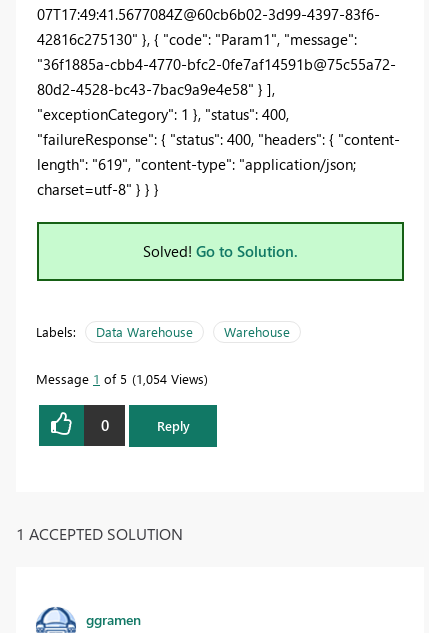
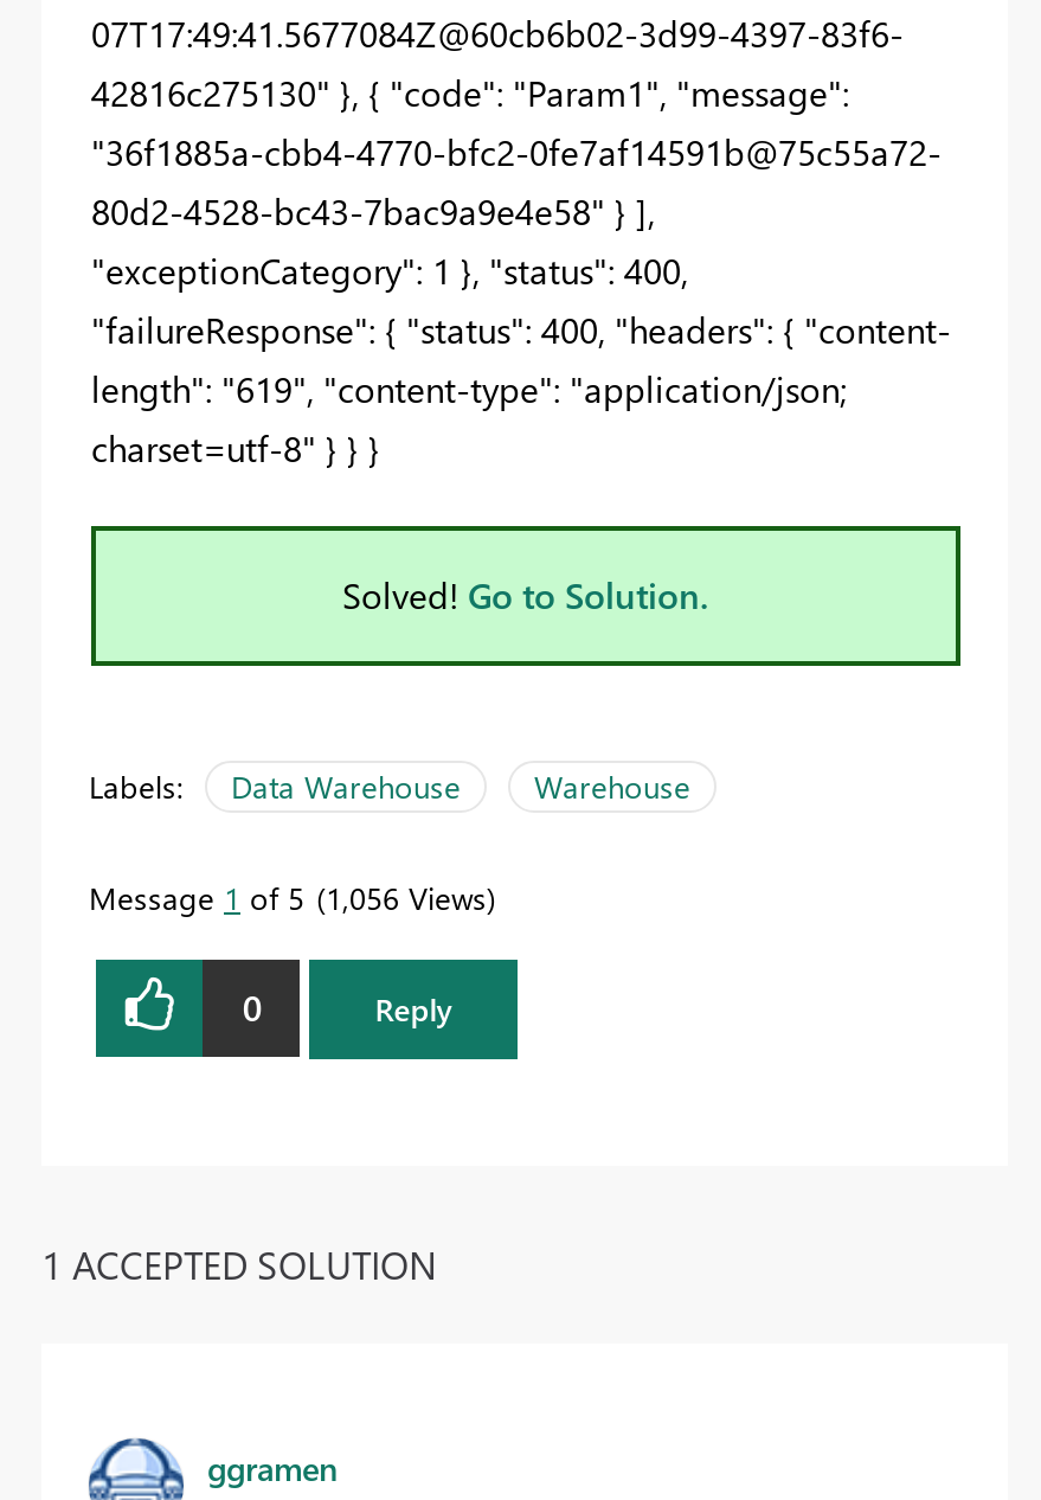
- Message 1 of 5 1,054 Views
+ Message 1 of 5 1,056 Views
